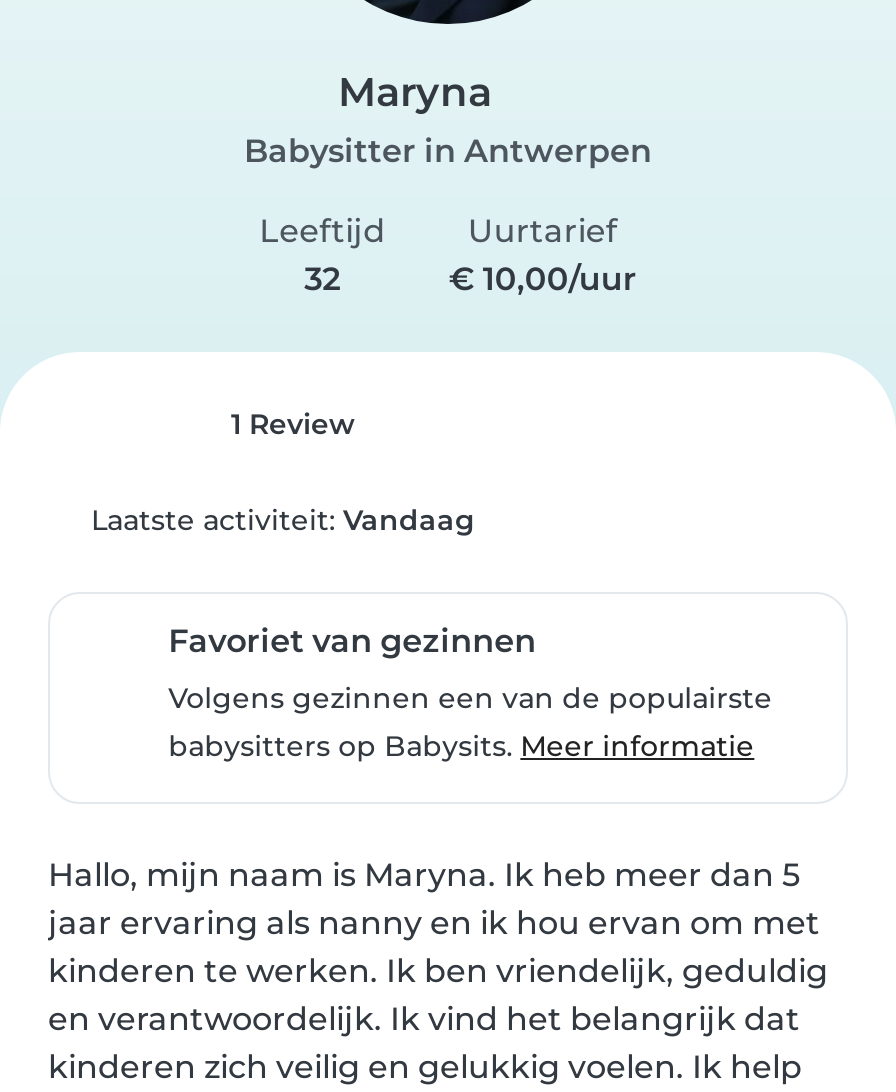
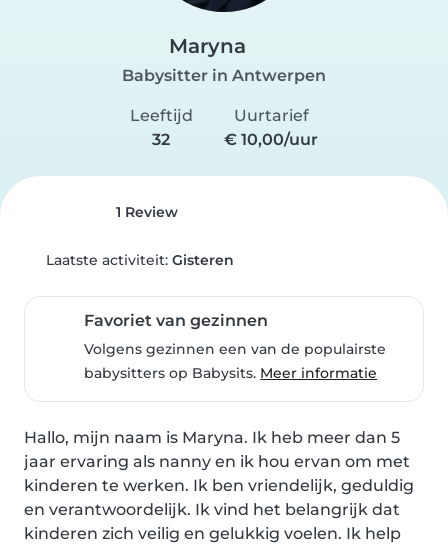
- Laatste activiteit: Vandaag
+ Laatste activiteit: Gisteren
